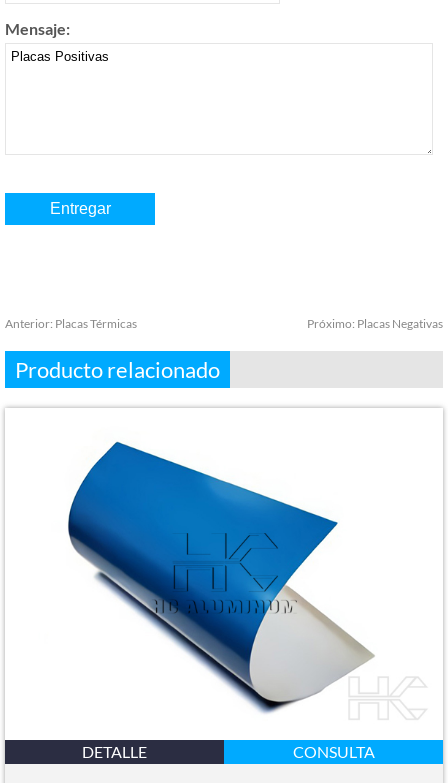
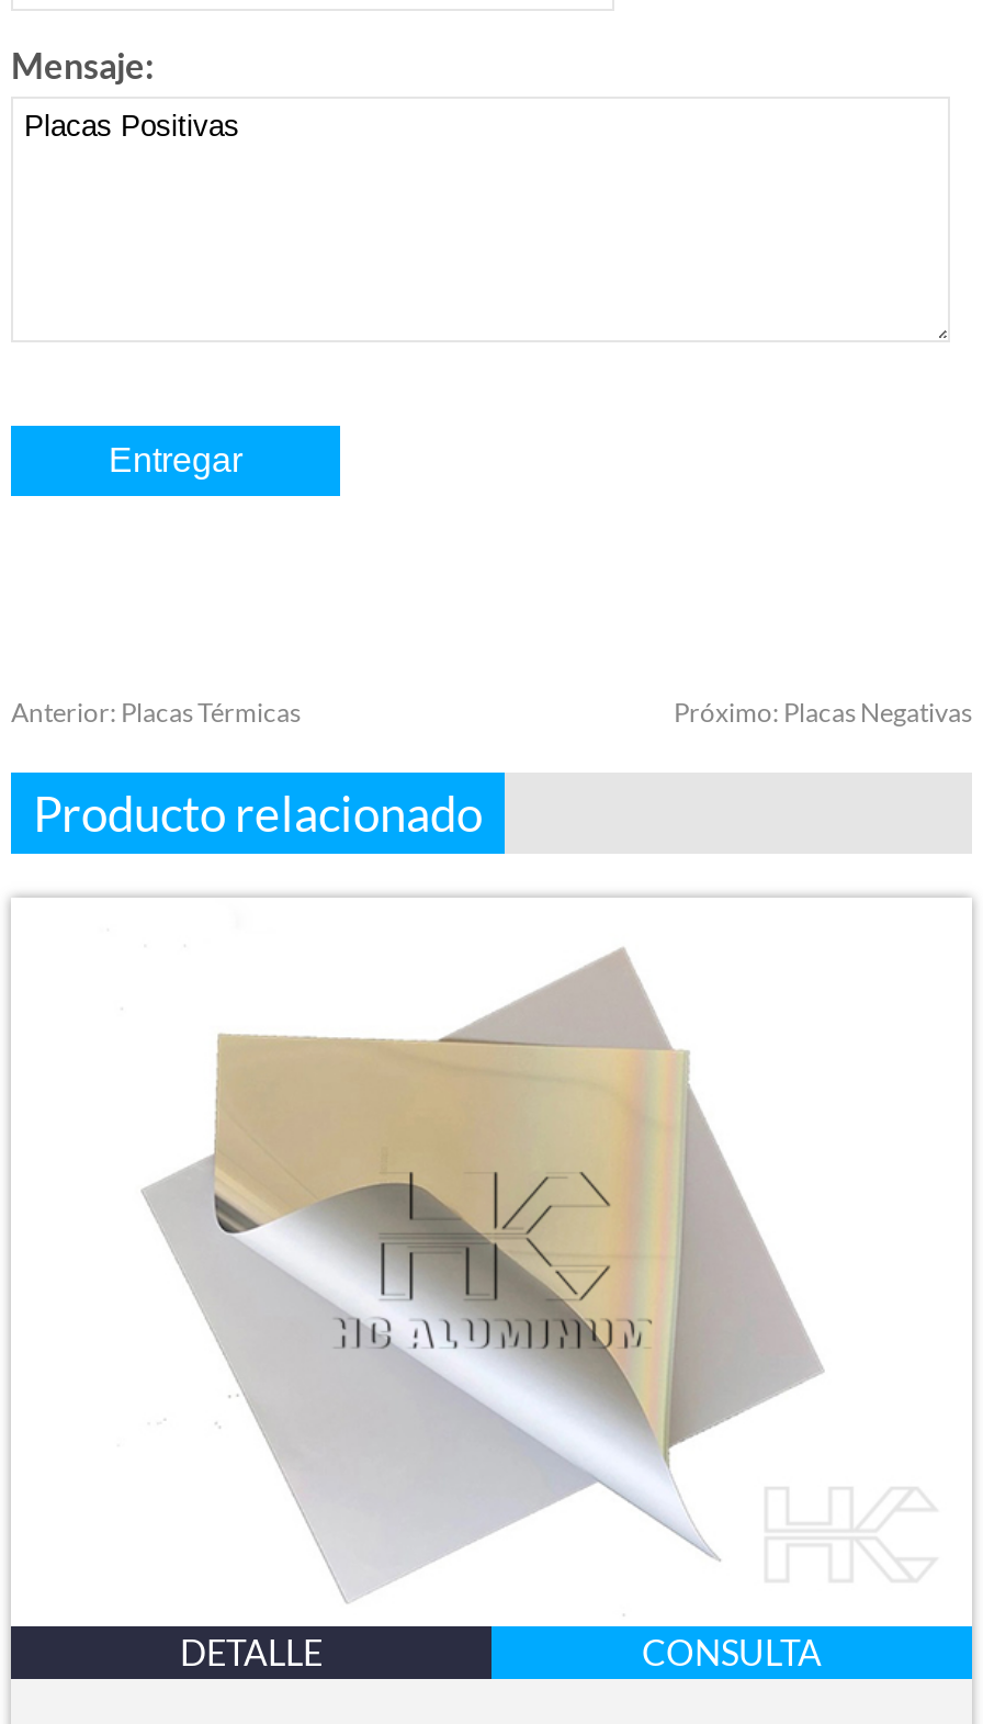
- [image]
+ [image]
